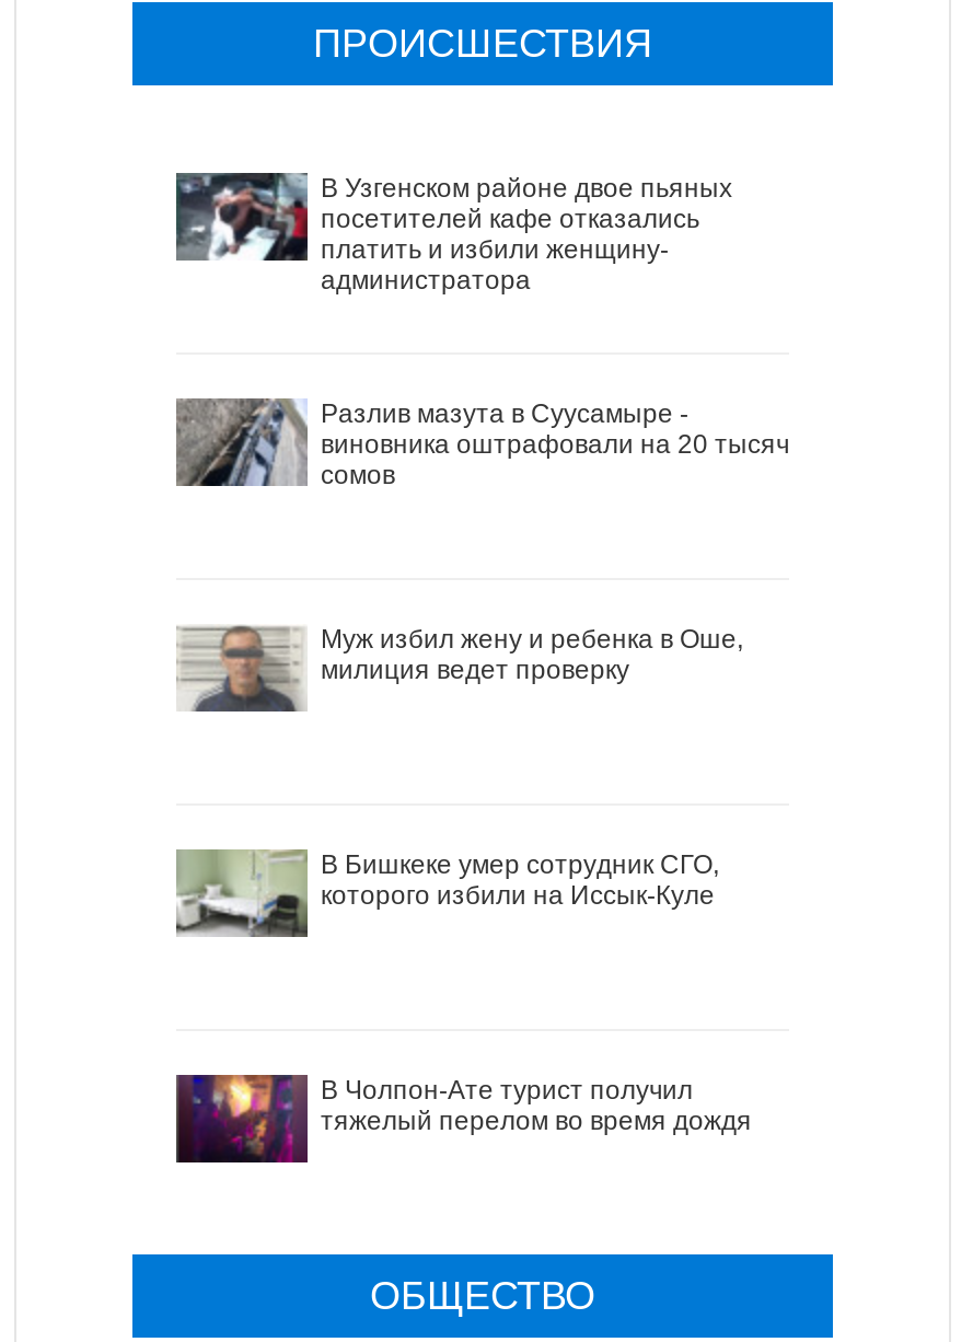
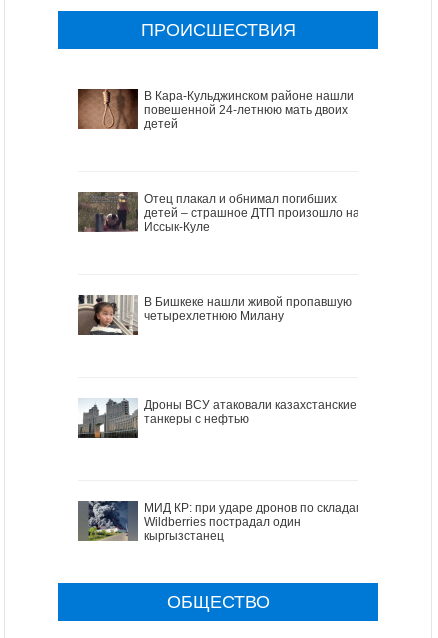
- [image]
- В Узгенском районе двое пьяных
- посетителей кафе отказались
- платить и избили женщину-
- администратора
+ [image]
+ В Кара-Кульджинском районе нашли
+ повешенной 24-летнюю мать двоих
+ детей

- [image]
- Разлив мазута в Суусамыре -
- виновника оштрафовали на 20 тысяч
- сомов
+ [image]
+ Отец плакал и обнимал погибших
+ детей – страшное ДТП произошло на
+ Иссык-Куле

- [image]
- Муж избил жену и ребенка в Оше,
- милиция ведет проверку
+ [image]
+ В Бишкеке нашли живой пропавшую
+ четырехлетнюю Милану

- [image]
- В Бишкеке умер сотрудник СГО,
- которого избили на Иссык-Куле
+ [image]
+ Дроны ВСУ атаковали казахстанские
+ танкеры с нефтью

- [image]
- В Чолпон-Ате турист получил
- тяжелый перелом во время дождя
+ [image]
+ МИД КР: при ударе дронов по складам
+ Wildberries пострадал один
+ кыргызстанец
